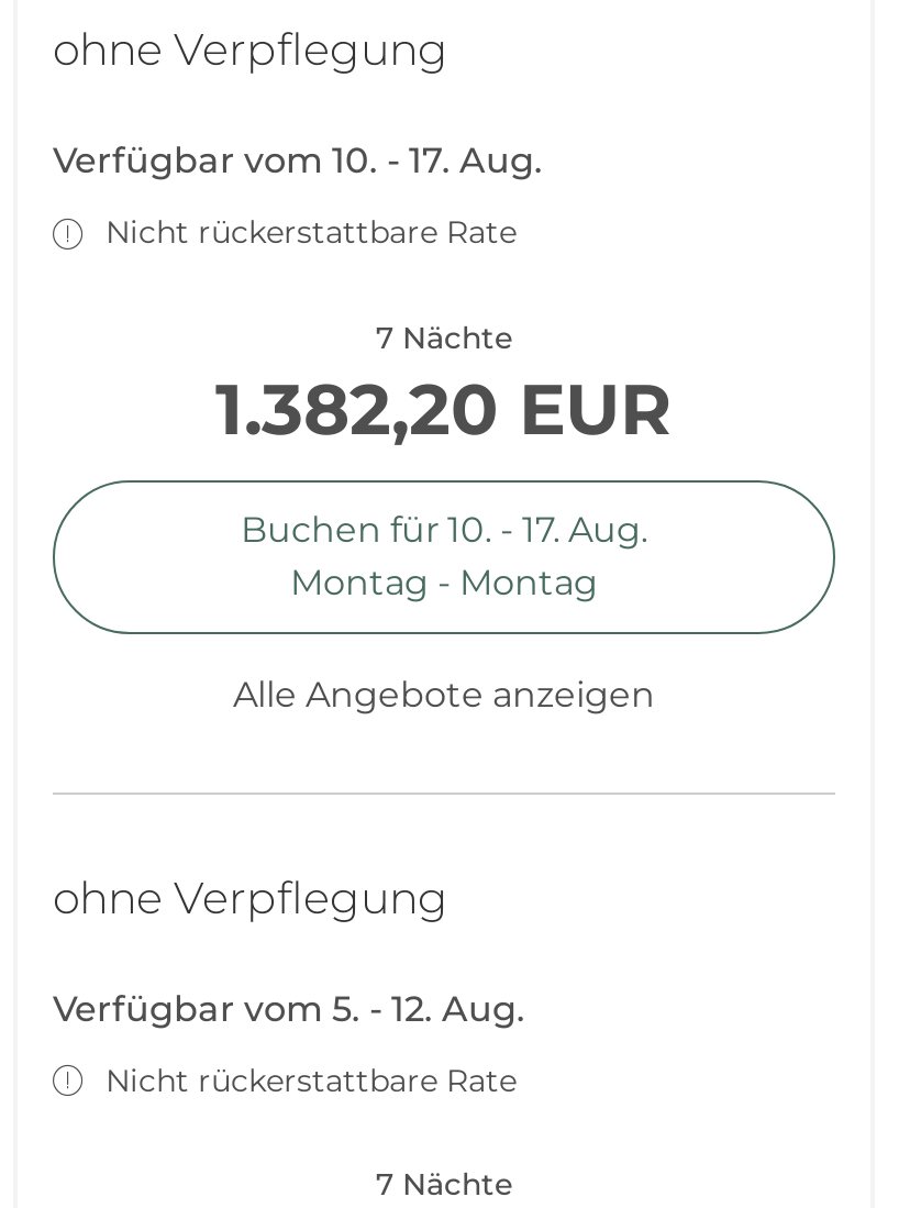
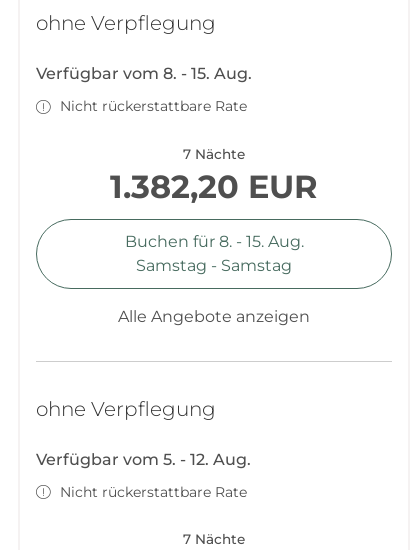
- Verfügbar vom 10. - 17. Aug.
+ Verfügbar vom 8. - 15. Aug.

- Buchen für 10. - 17. Aug.
- Montag - Montag
+ Buchen für 8. - 15. Aug.
+ Samstag - Samstag
